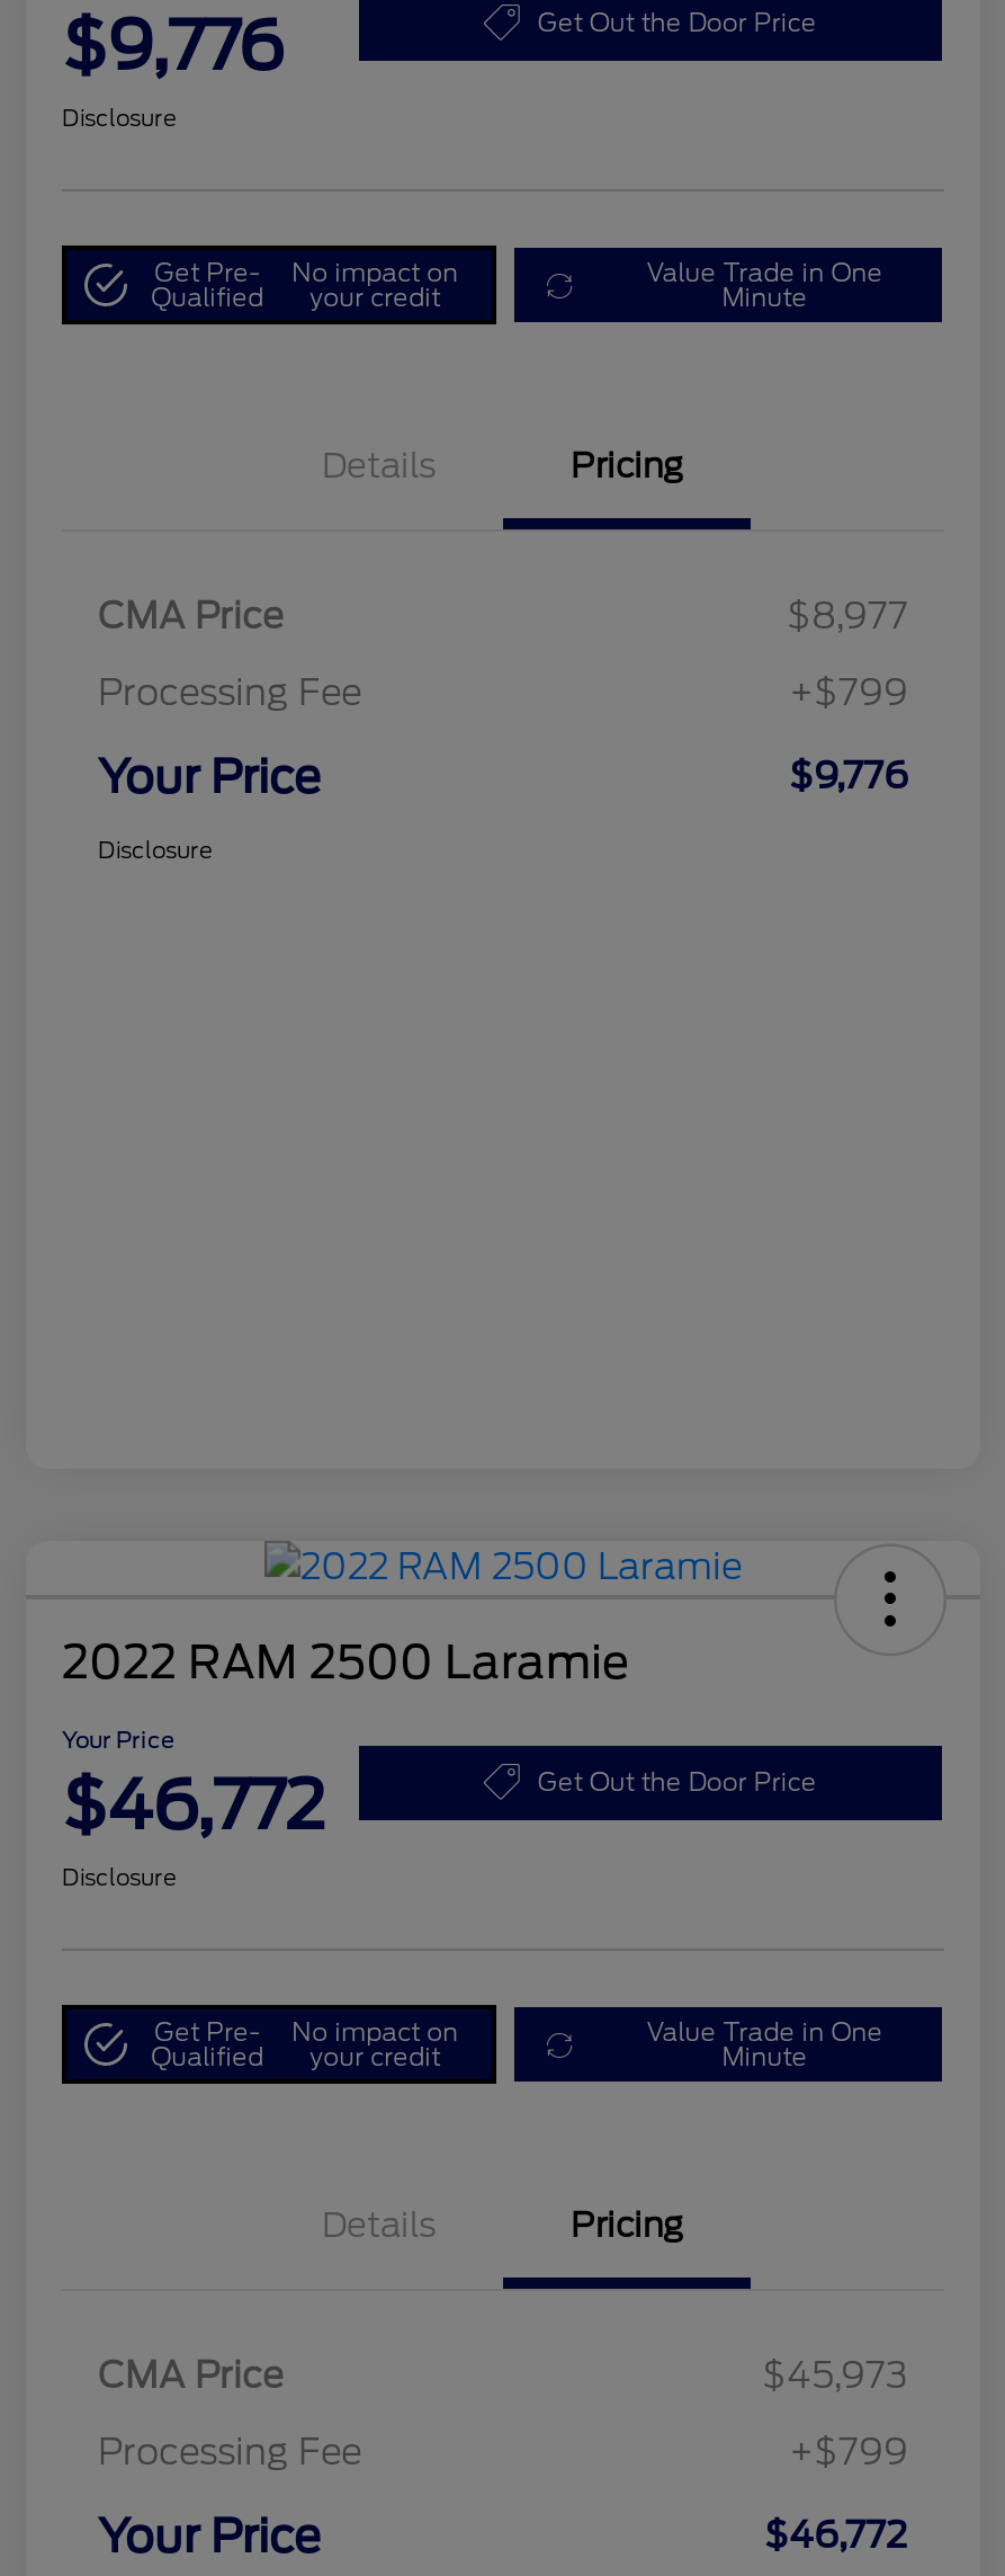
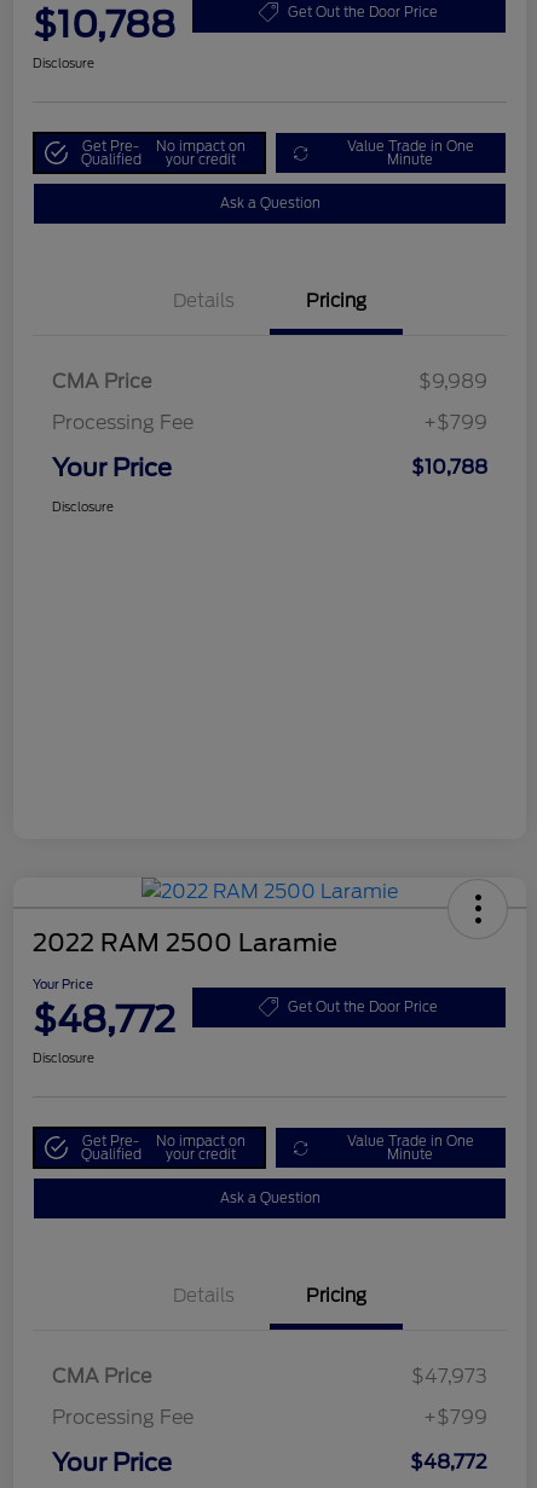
- $9,776
+ $10,788

+ Ask a Question

- $8,977
+ $9,989

- $9,776
+ $10,788

- $46,772
+ $48,772

+ Ask a Question

- $45,973
+ $47,973

- $46,772
+ $48,772
